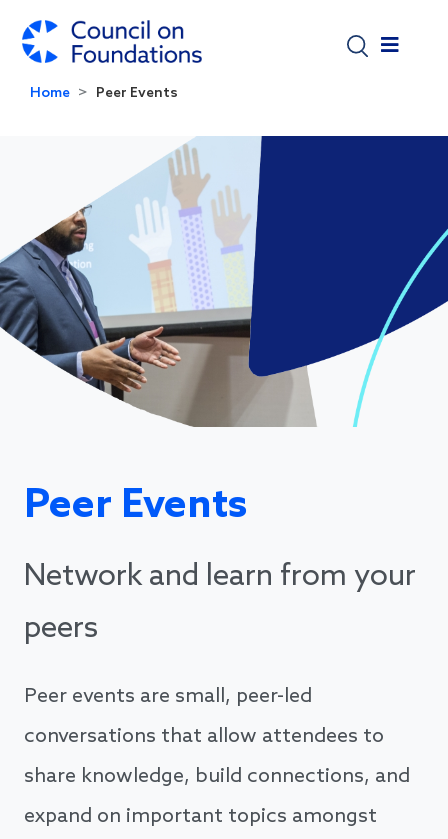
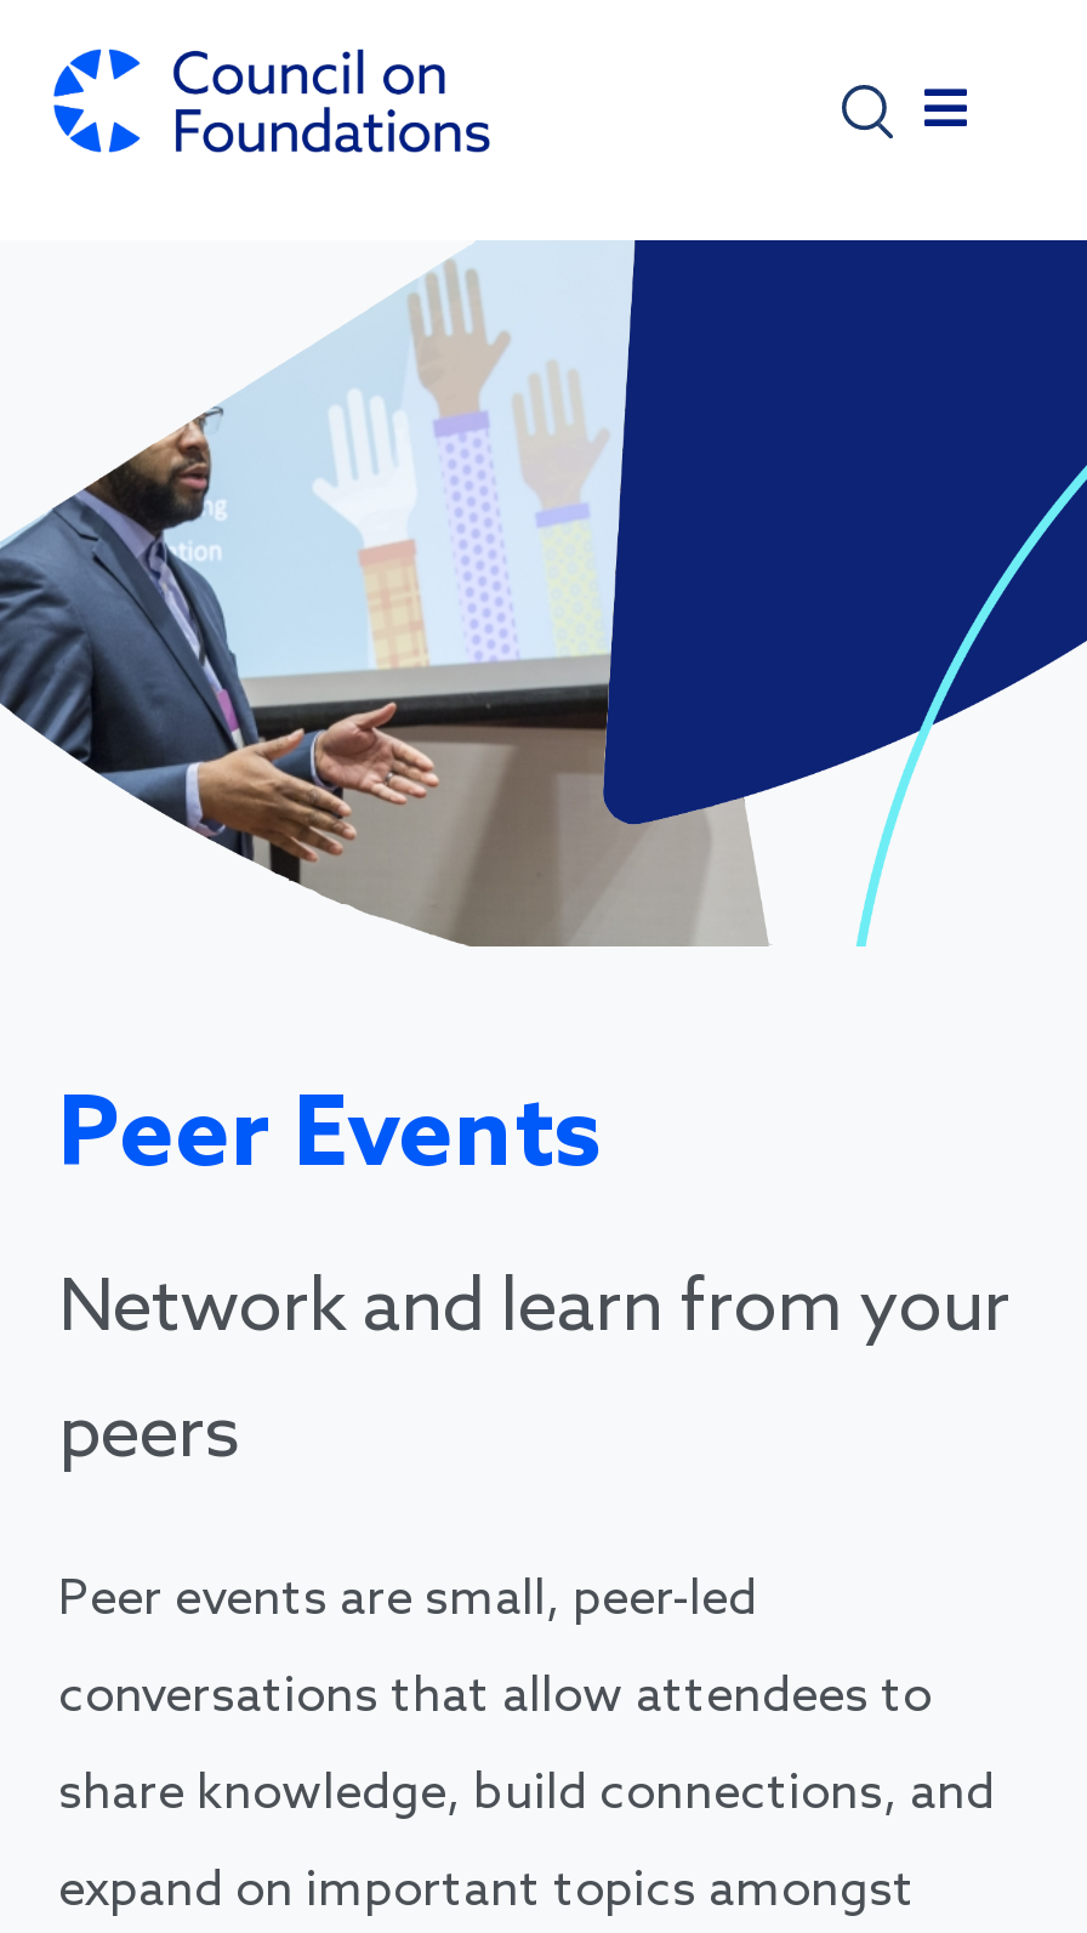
- Home
- Peer Events
